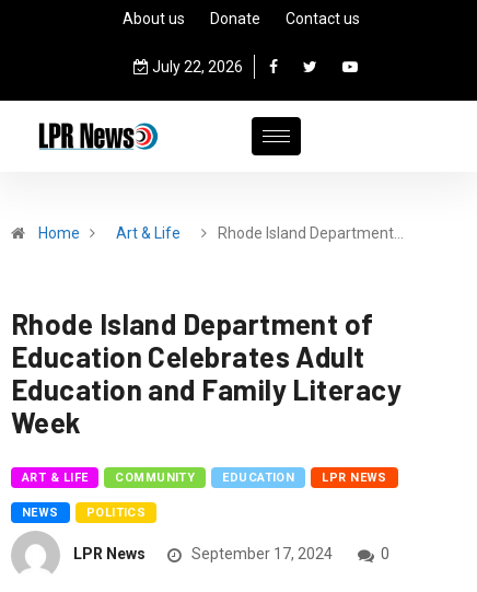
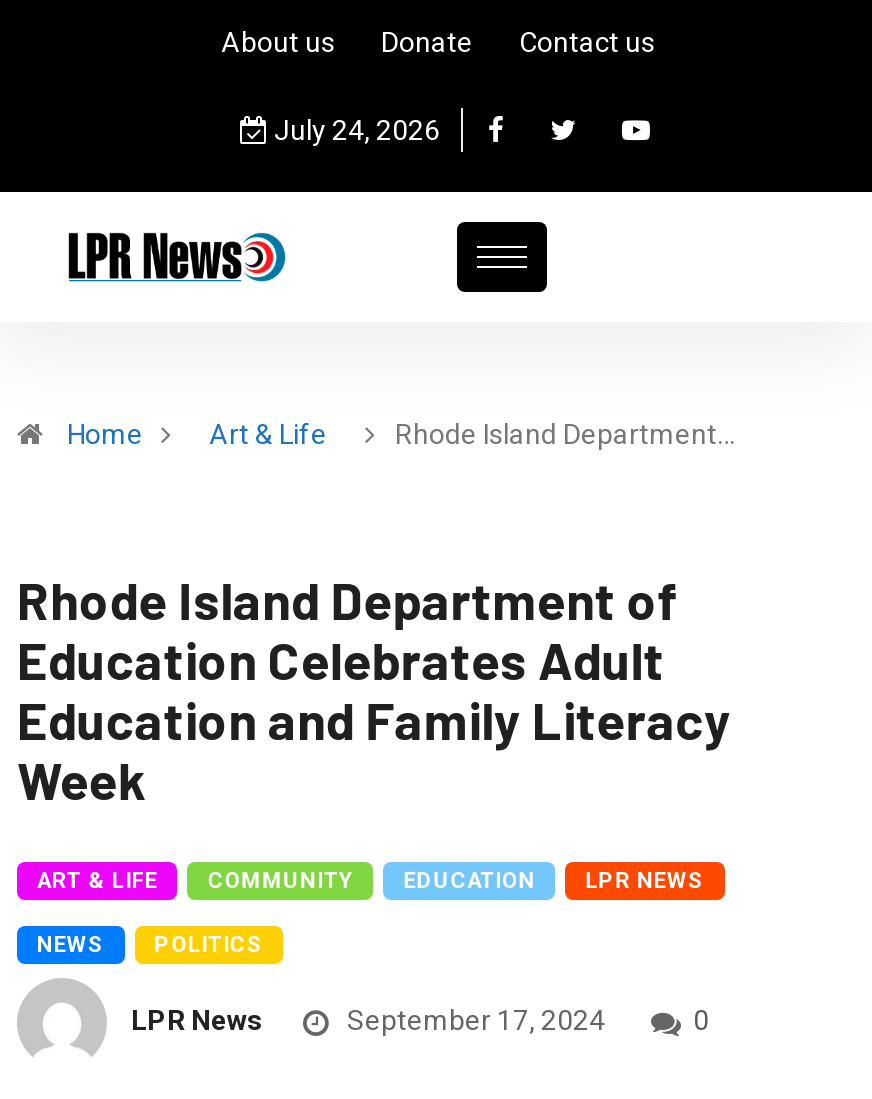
- July 22, 2026
+ July 24, 2026
